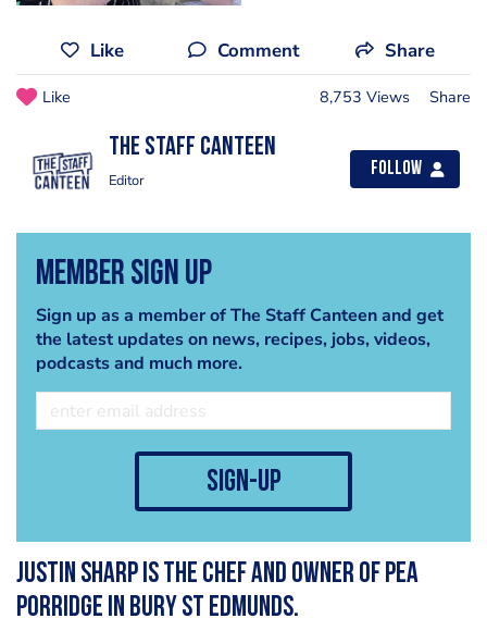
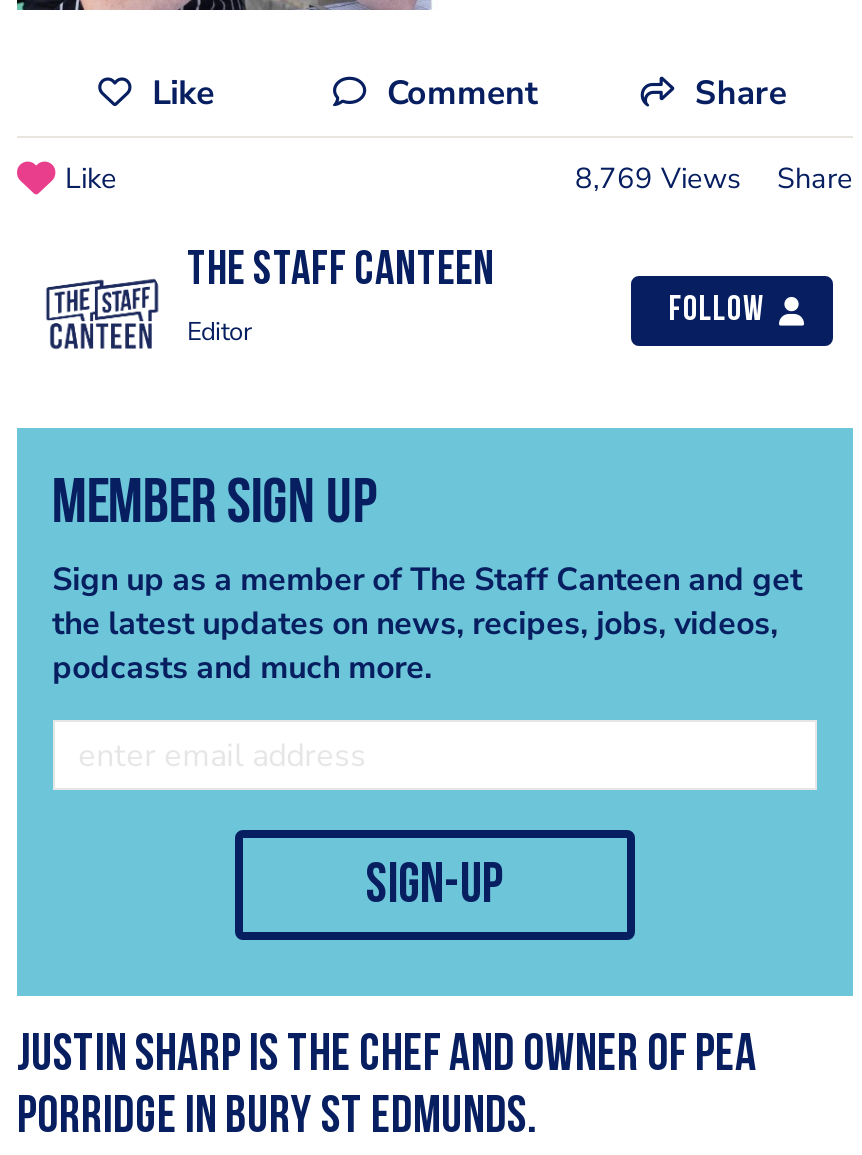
- 8,753 Views Share
+ 8,769 Views Share
